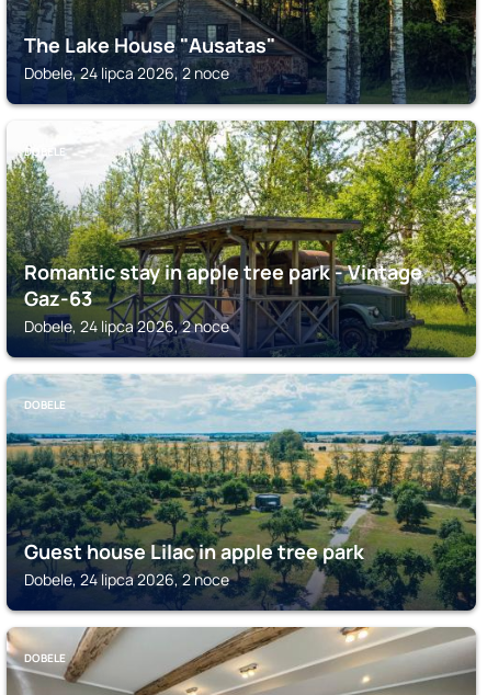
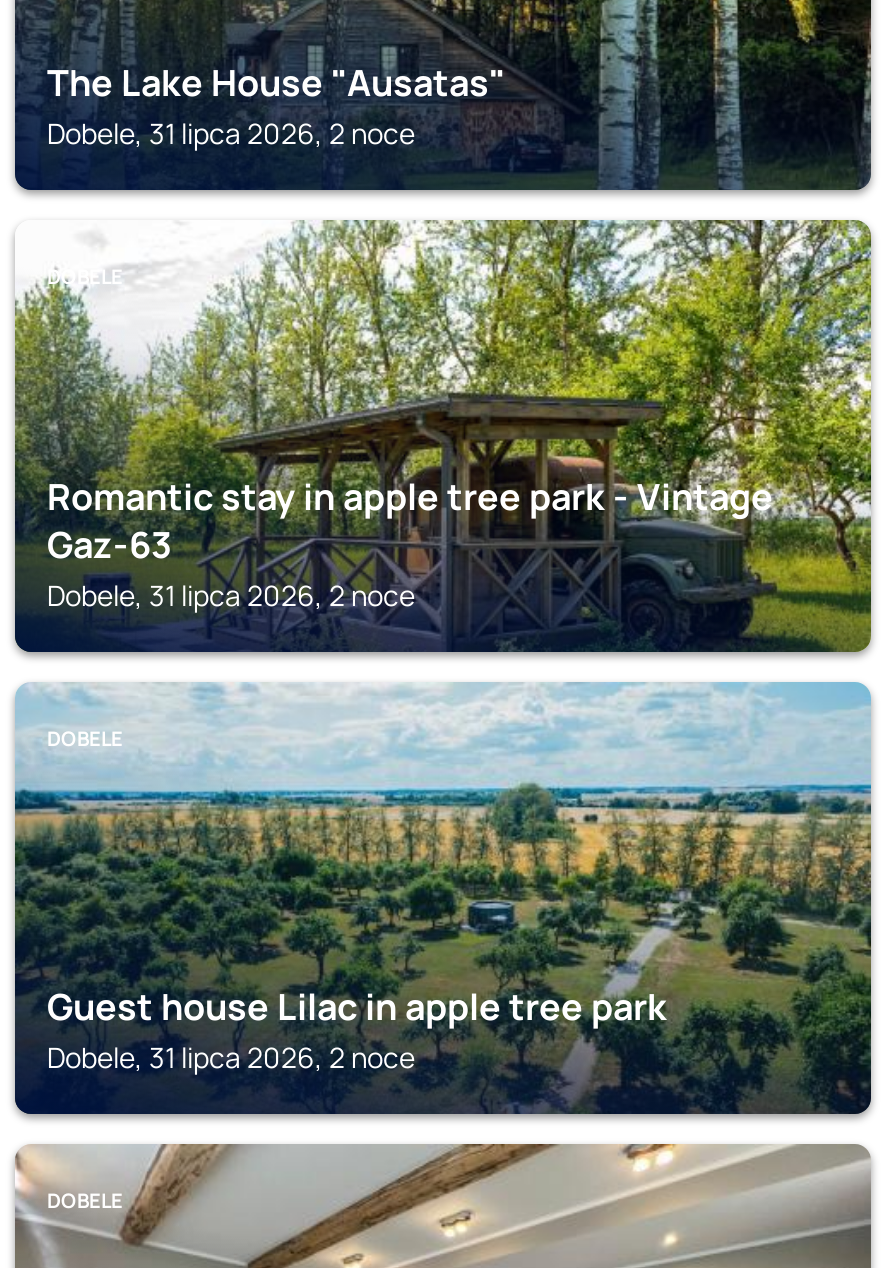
- Dobele, 24 lipca 2026, 2 noce
+ Dobele, 31 lipca 2026, 2 noce

- Dobele, 24 lipca 2026, 2 noce
+ Dobele, 31 lipca 2026, 2 noce

- Dobele, 24 lipca 2026, 2 noce
+ Dobele, 31 lipca 2026, 2 noce
